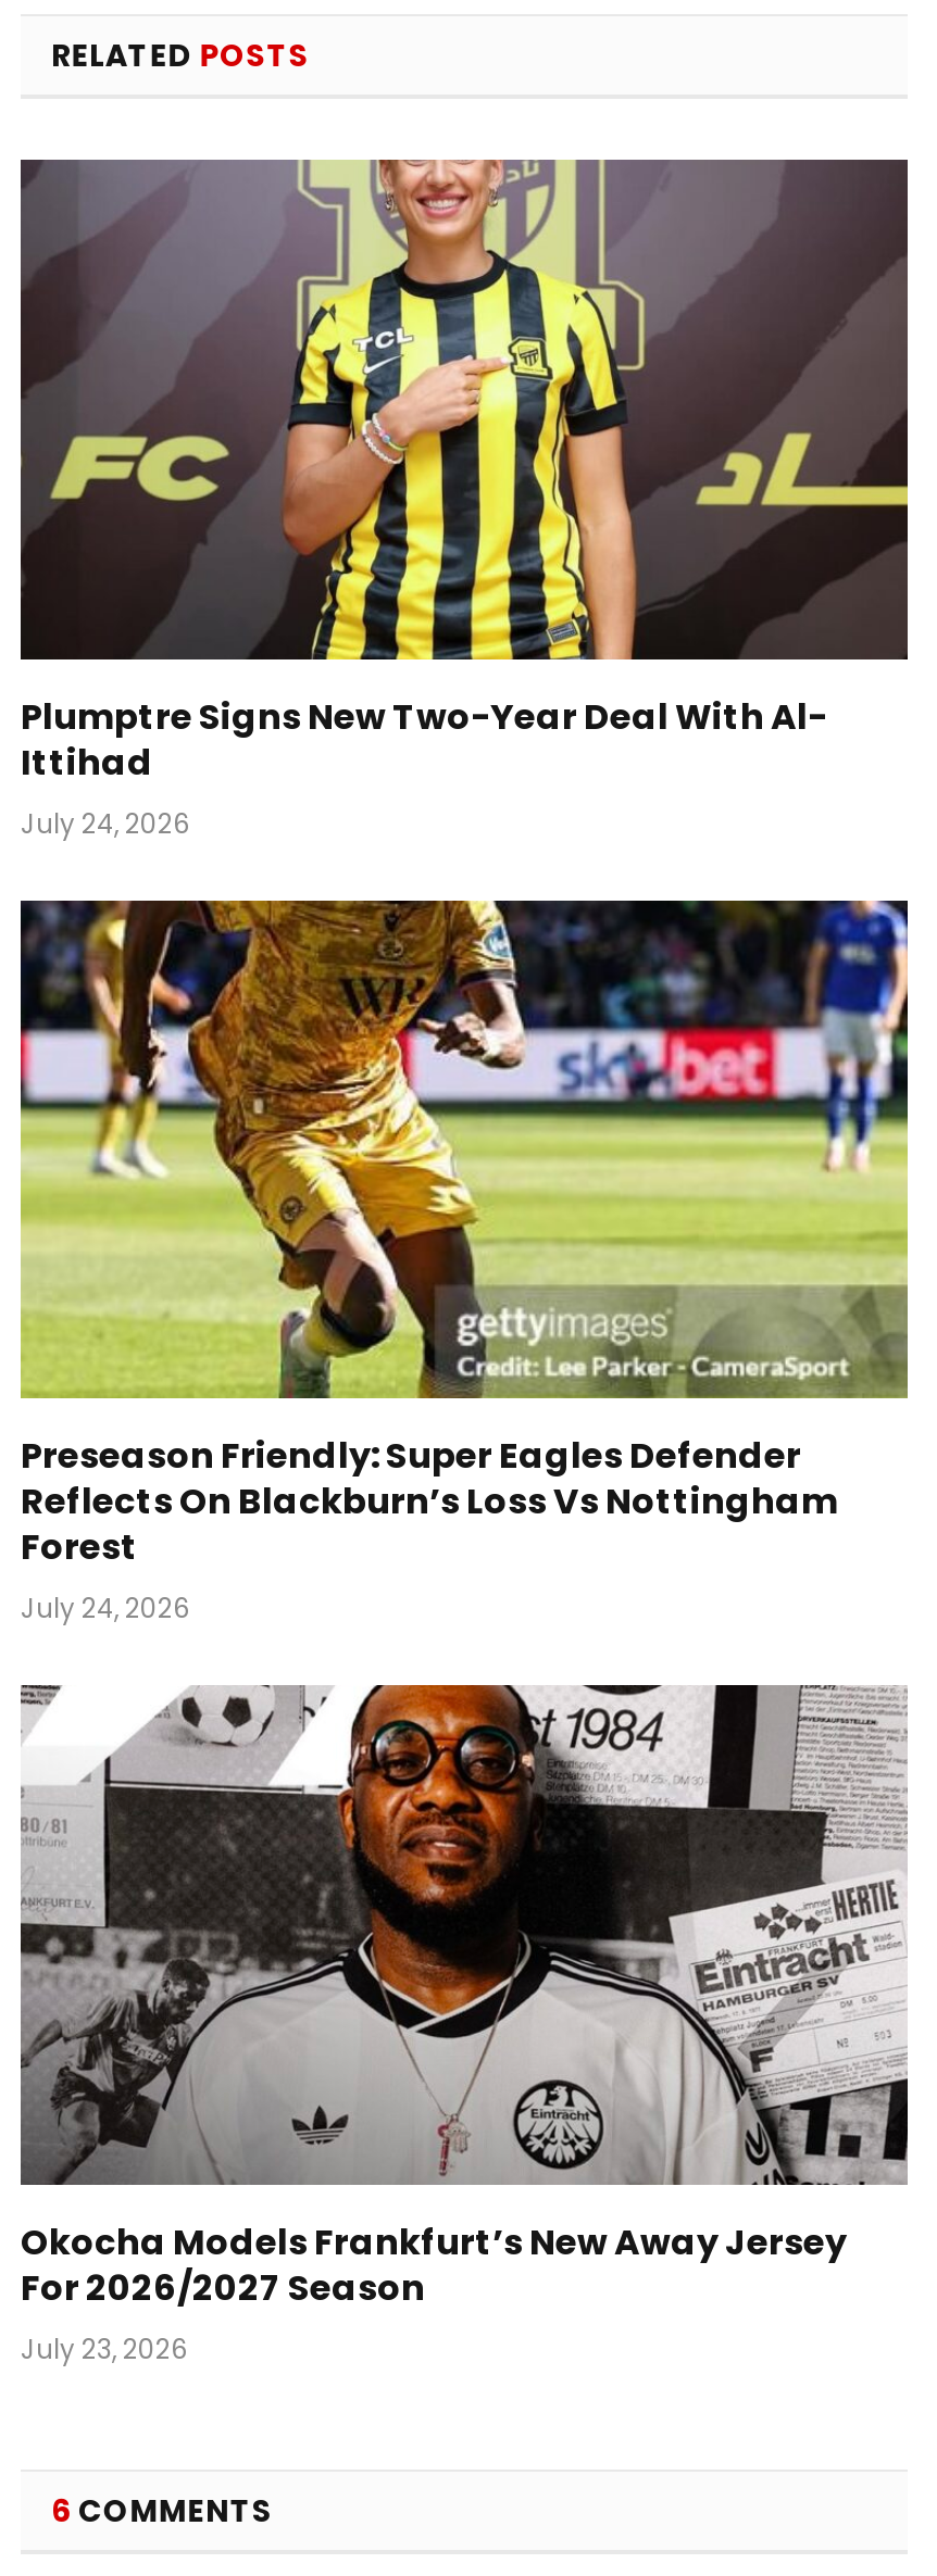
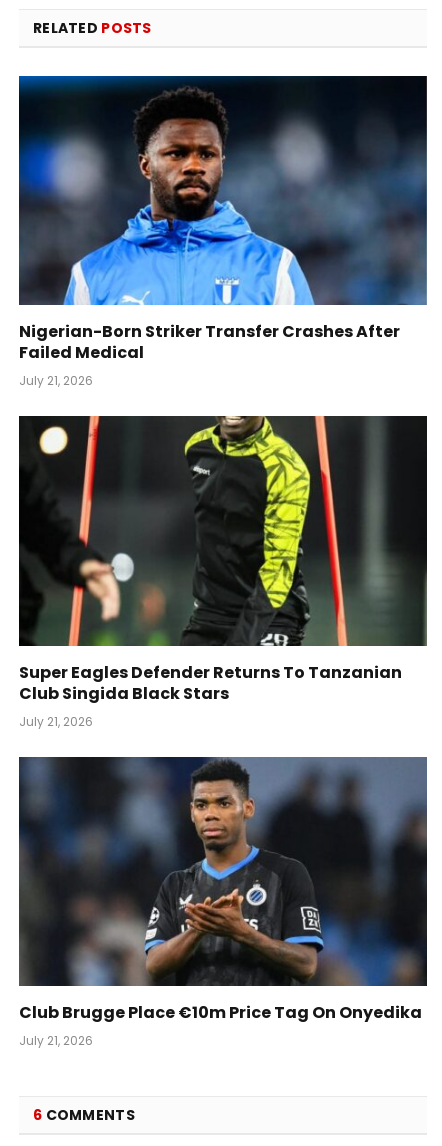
- [image]
- Plumptre Signs New Two-Year Deal With Al-
- Ittihad
- July 24, 2026
+ [image]
+ Nigerian-Born Striker Transfer Crashes After
+ Failed Medical
+ July 21, 2026

- [image]
- Preseason Friendly: Super Eagles Defender
- Reflects On Blackburn’s Loss Vs Nottingham
- Forest
- July 24, 2026
+ [image]
+ Super Eagles Defender Returns To Tanzanian
+ Club Singida Black Stars
+ July 21, 2026

- [image]
- Okocha Models Frankfurt’s New Away Jersey
- For 2026/2027 Season
- July 23, 2026
+ [image]
+ Club Brugge Place €10m Price Tag On Onyedika
+ July 21, 2026
